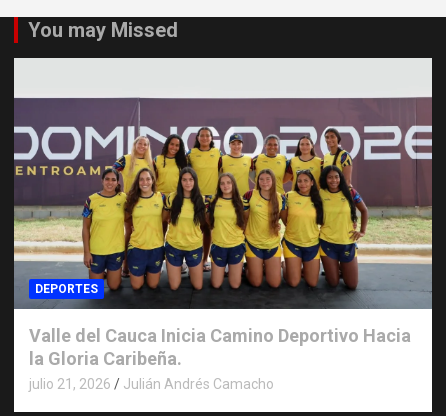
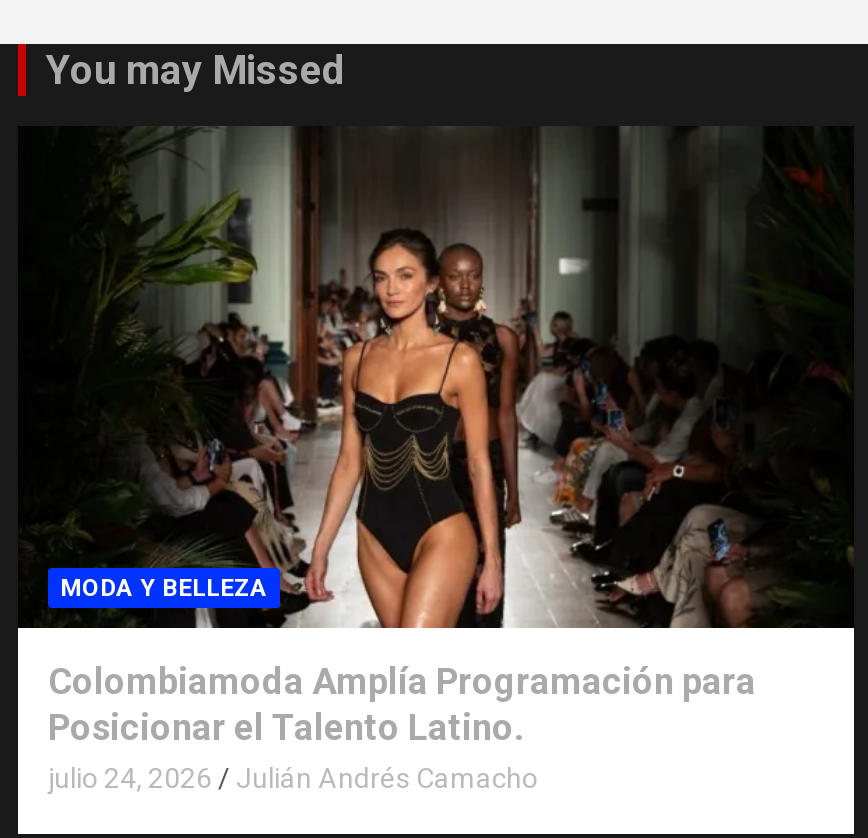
- [image]
- DEPORTES
+ [image]
+ MODA Y BELLEZA

- Valle del Cauca Inicia Camino Deportivo Hacia
- la Gloria Caribeña.
- julio 21, 2026
+ Colombiamoda Amplía Programación para
+ Posicionar el Talento Latino.
+ julio 24, 2026
